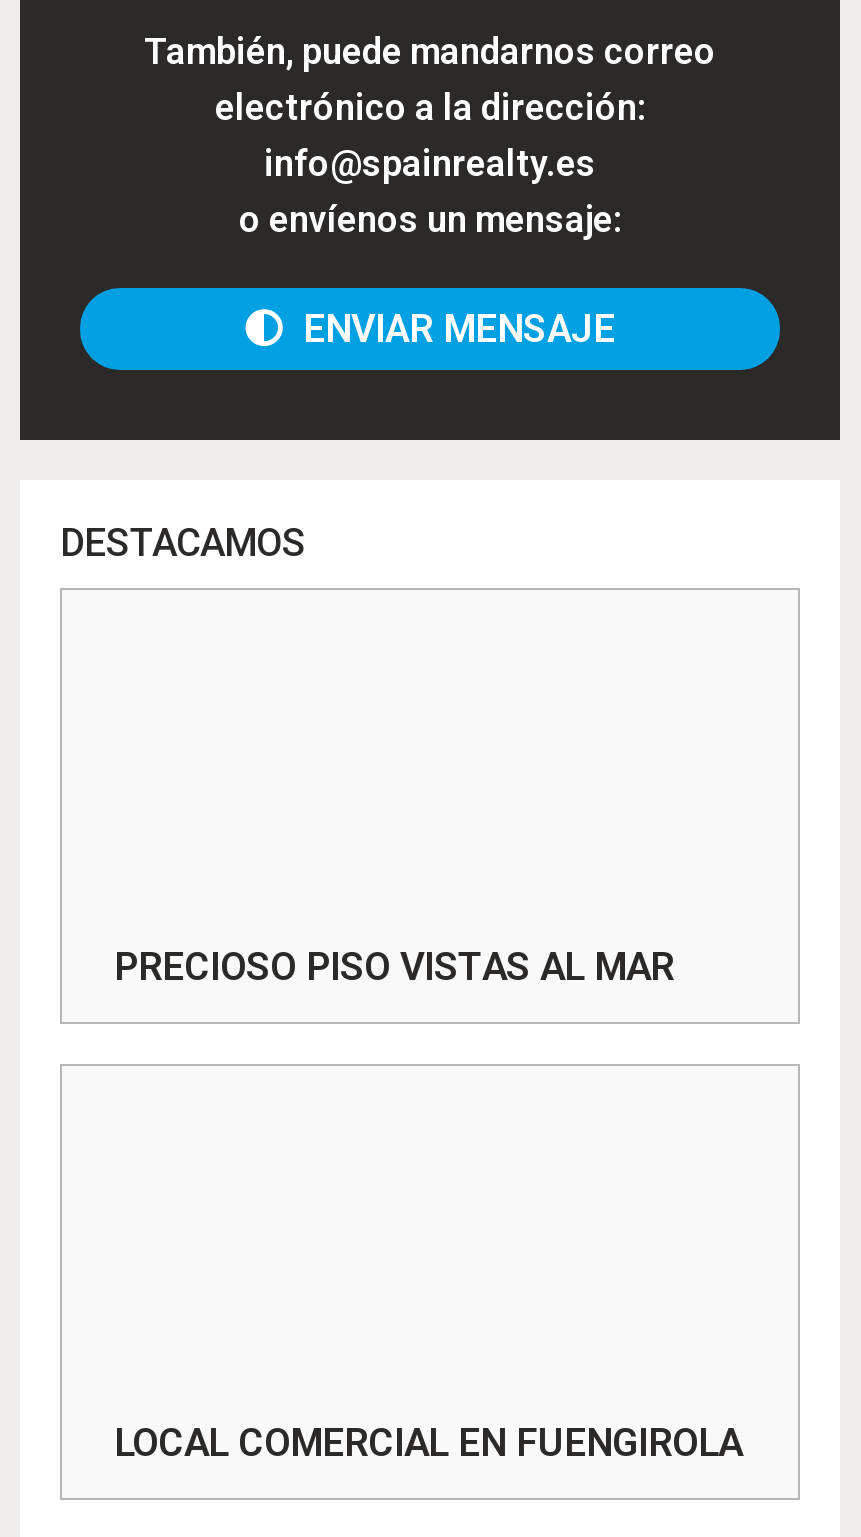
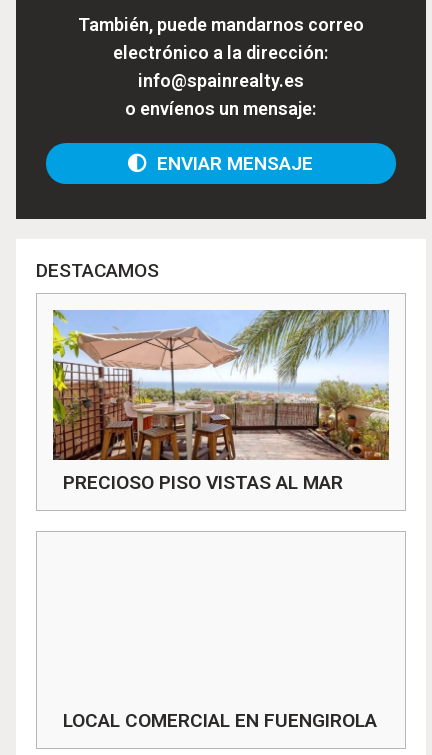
+ [image]
